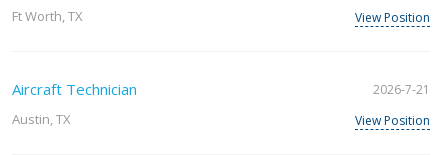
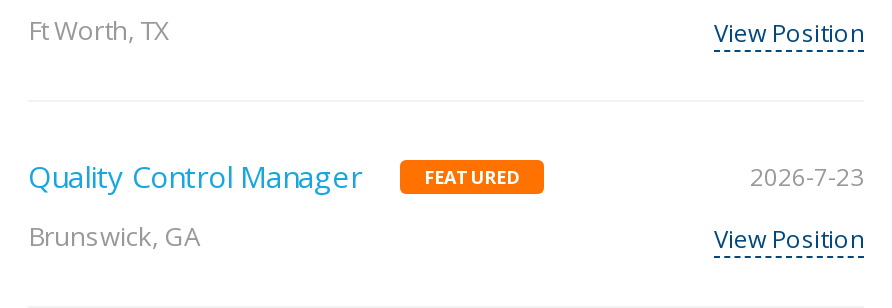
- Aircraft Technician
+ Quality Control Manager
+ FEATURED

- 2026-7-21
+ 2026-7-23

- Austin, TX
+ Brunswick, GA
